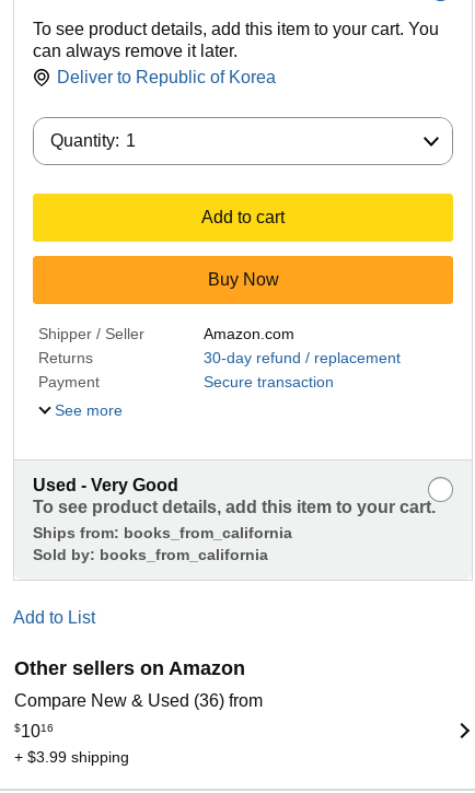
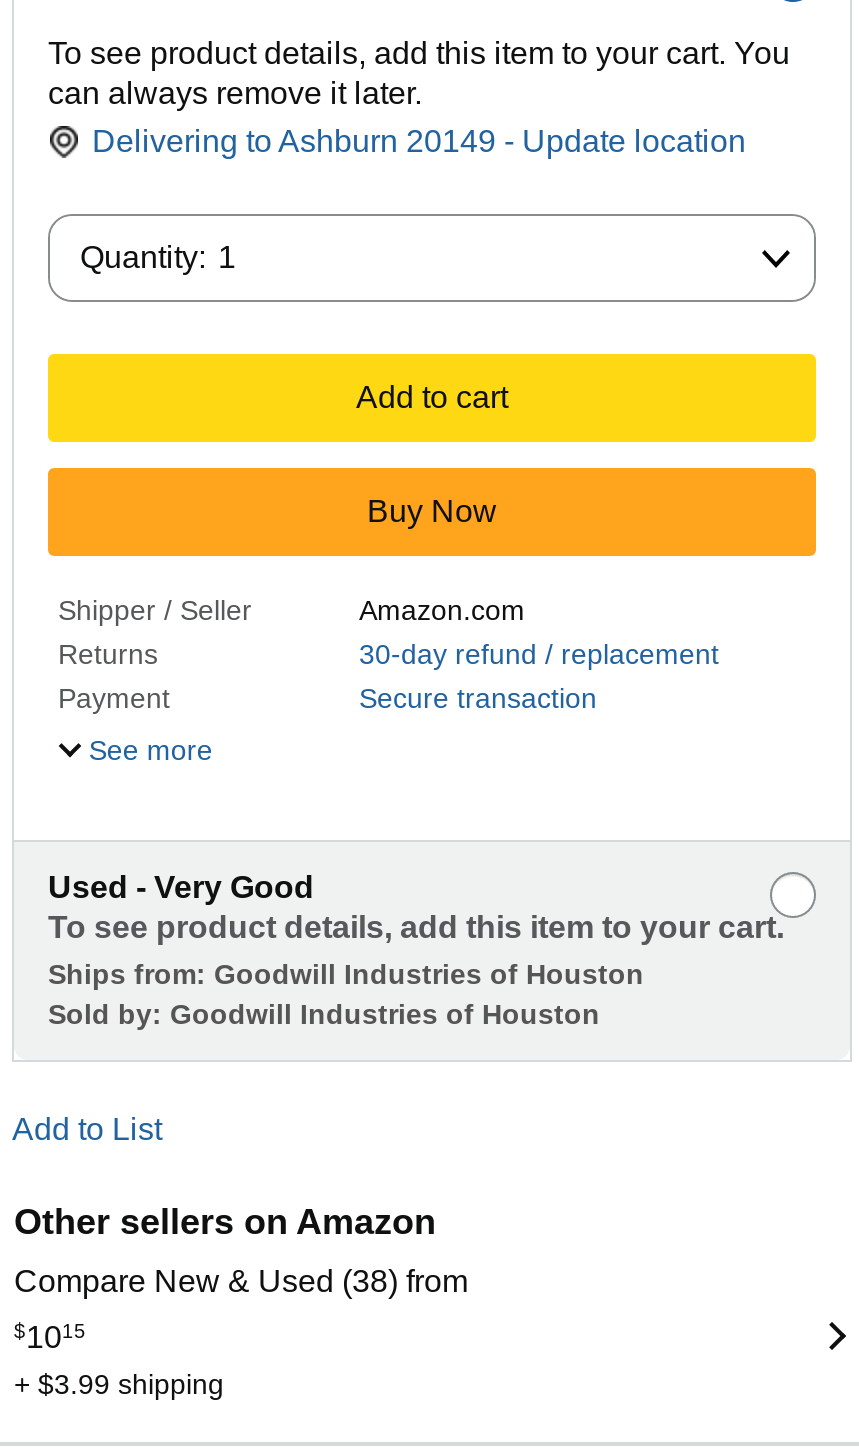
- Deliver to Republic of Korea
+ Delivering to Ashburn 20149 - Update location

- Ships from: books_from_california
- Sold by: books_from_california
+ Ships from: Goodwill Industries of Houston
+ Sold by: Goodwill Industries of Houston

- Compare New & Used (36) from
+ Compare New & Used (38) from

- $1016
+ $1015
